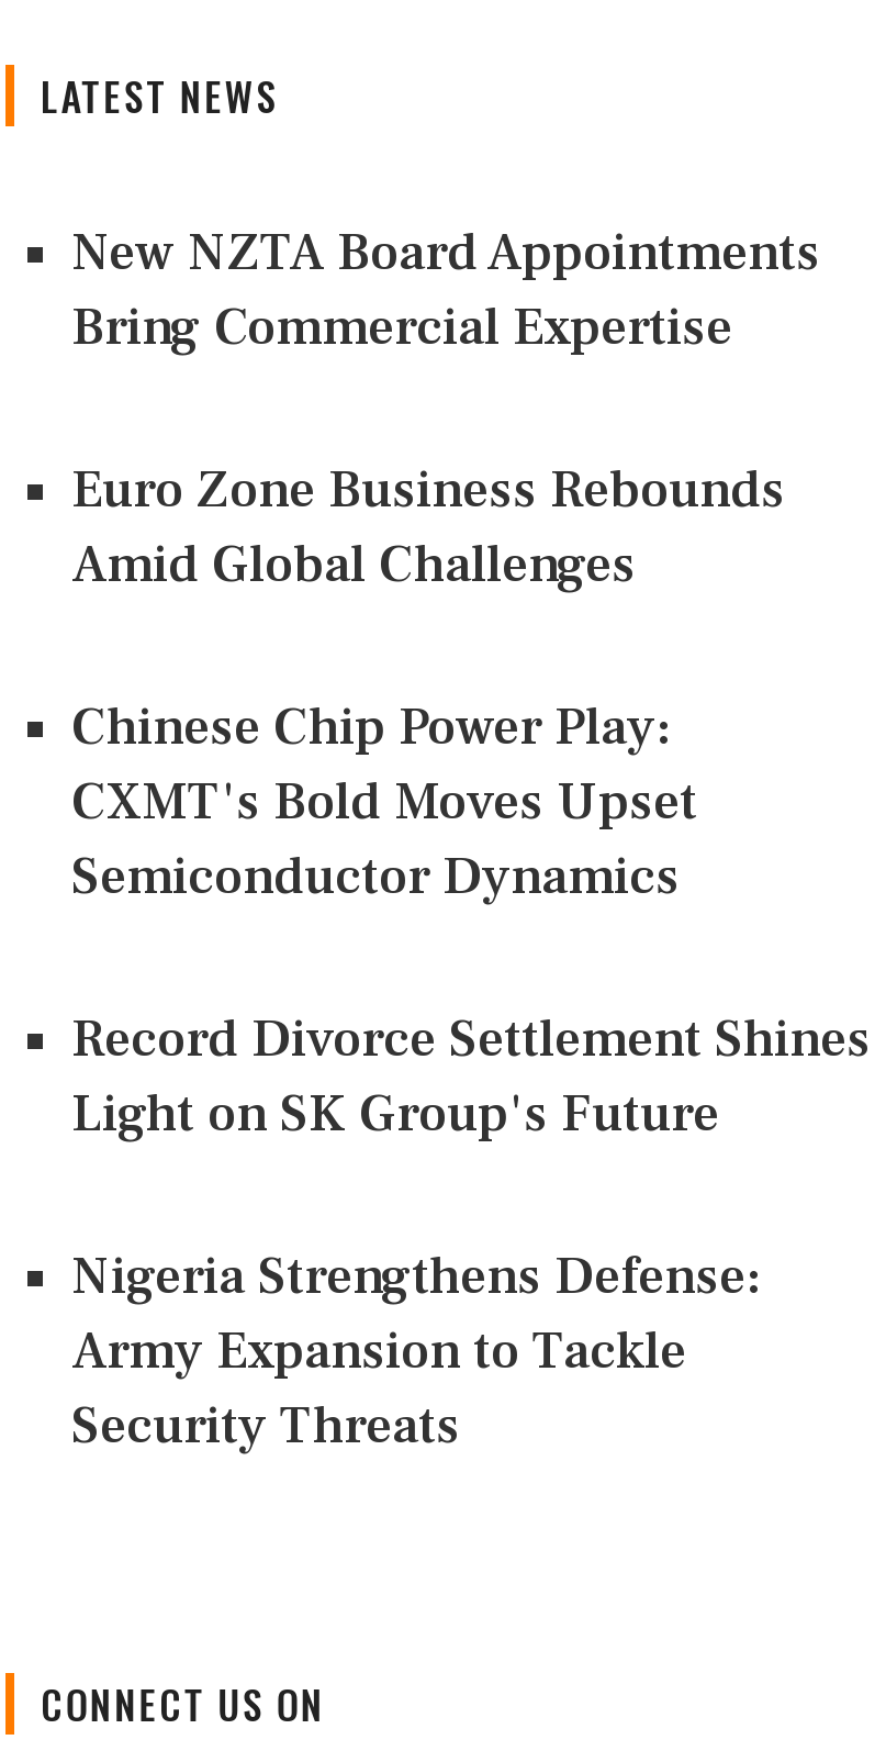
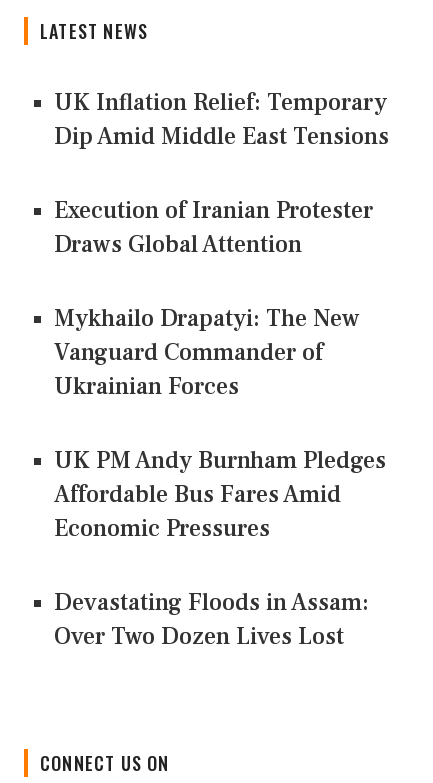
- New NZTA Board Appointments
- Bring Commercial Expertise
+ UK Inflation Relief: Temporary
+ Dip Amid Middle East Tensions

- Euro Zone Business Rebounds
- Amid Global Challenges
+ Execution of Iranian Protester
+ Draws Global Attention

- Chinese Chip Power Play:
- CXMT's Bold Moves Upset
- Semiconductor Dynamics
+ Mykhailo Drapatyi: The New
+ Vanguard Commander of
+ Ukrainian Forces

- Record Divorce Settlement Shines
- Light on SK Group's Future
+ UK PM Andy Burnham Pledges
+ Affordable Bus Fares Amid
+ Economic Pressures

- Nigeria Strengthens Defense:
- Army Expansion to Tackle
- Security Threats
+ Devastating Floods in Assam:
+ Over Two Dozen Lives Lost
